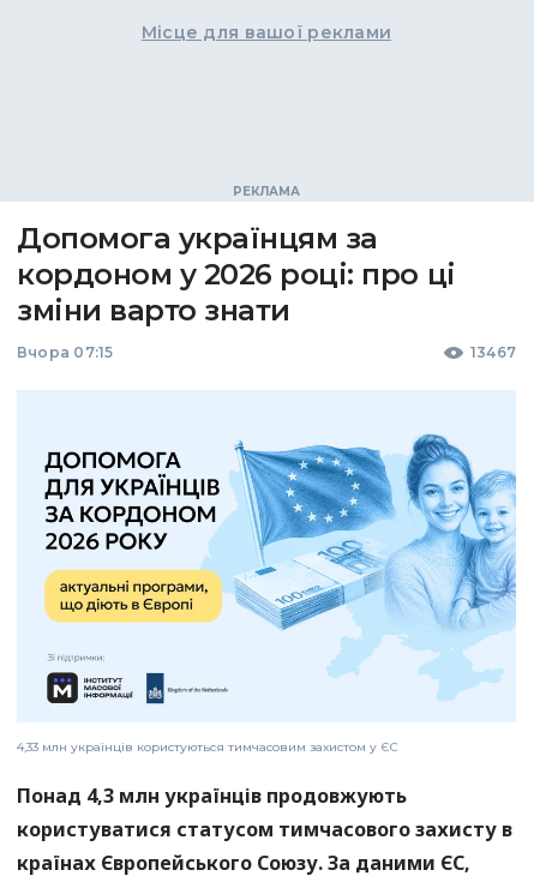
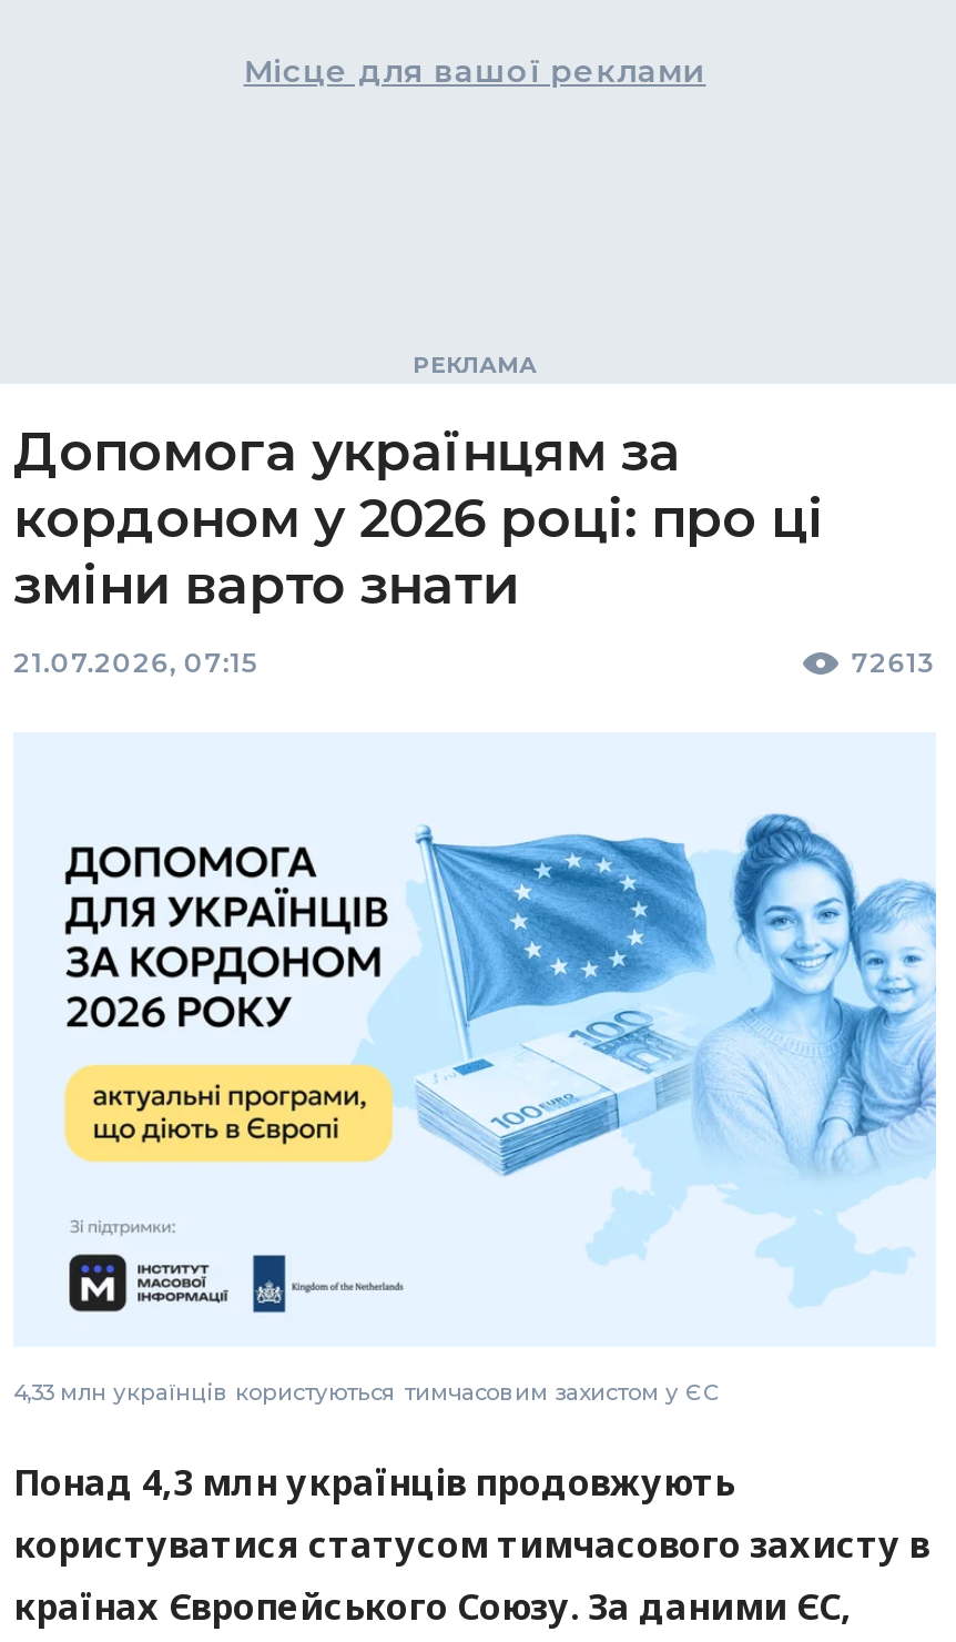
- Вчора 07:15
- 13467
+ 21.07.2026, 07:15
+ 72613
